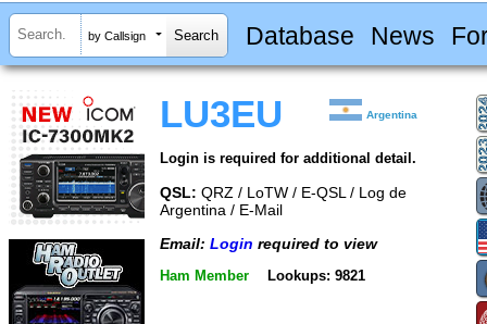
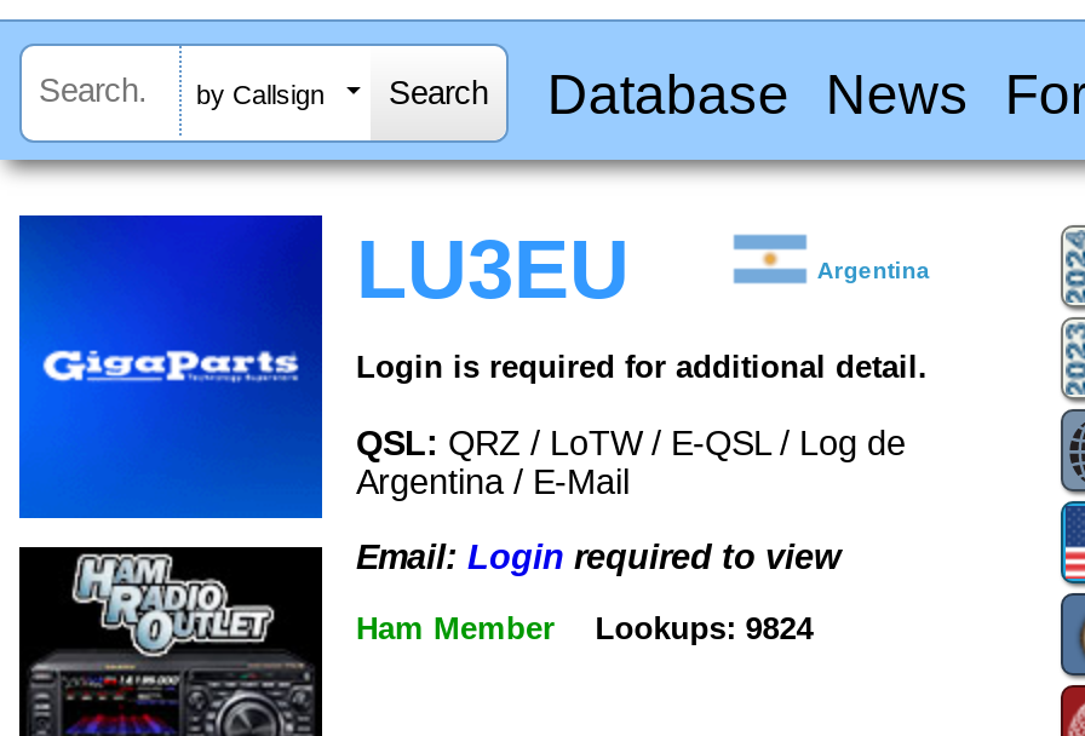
- [image]
+ [image]

- Ham Member Lookups: 9821
+ Ham Member Lookups: 9824
